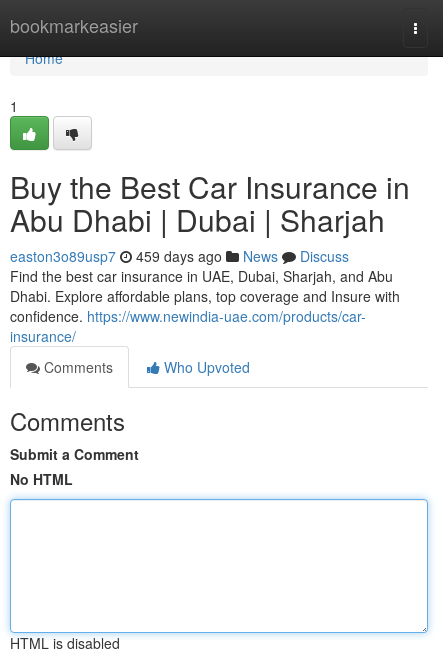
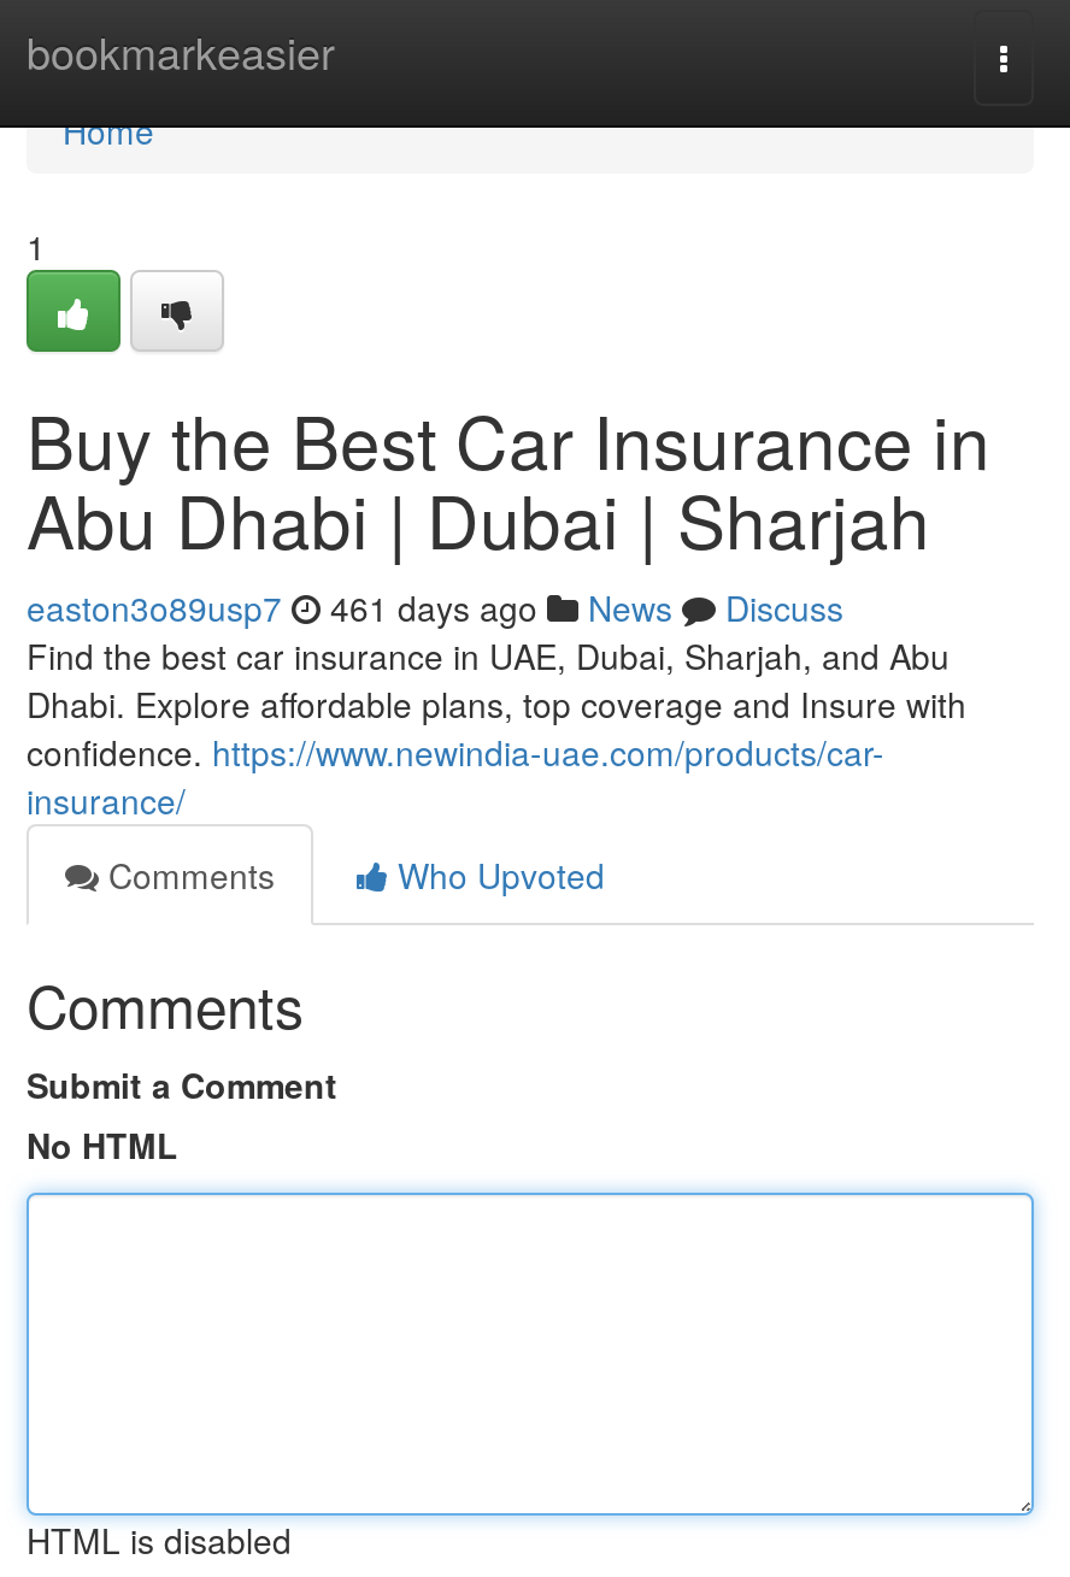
- easton3o89usp7 459 days ago News Discuss
+ easton3o89usp7 461 days ago News Discuss
